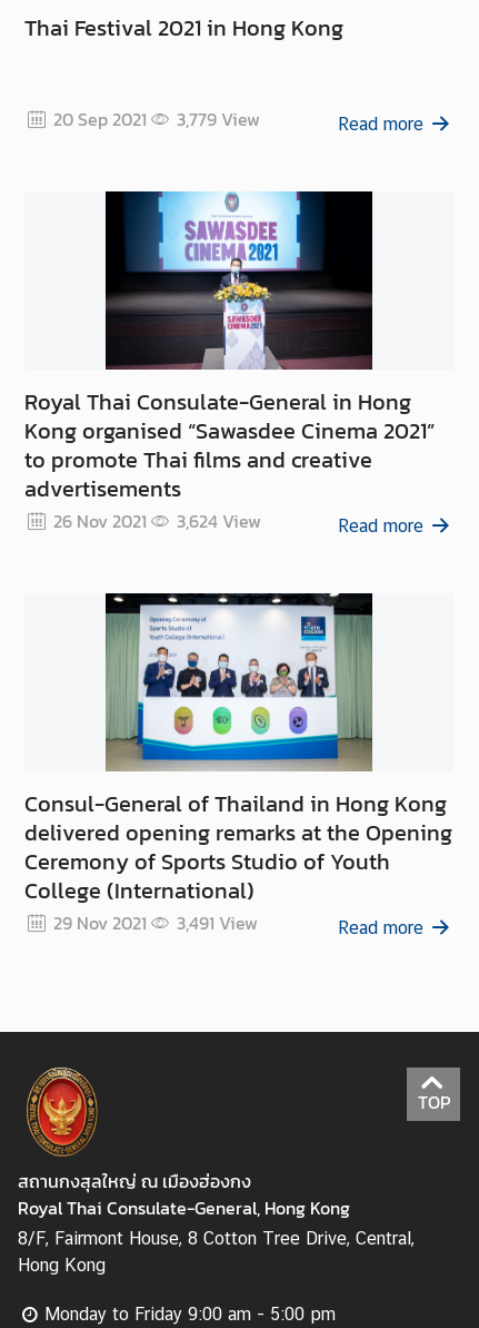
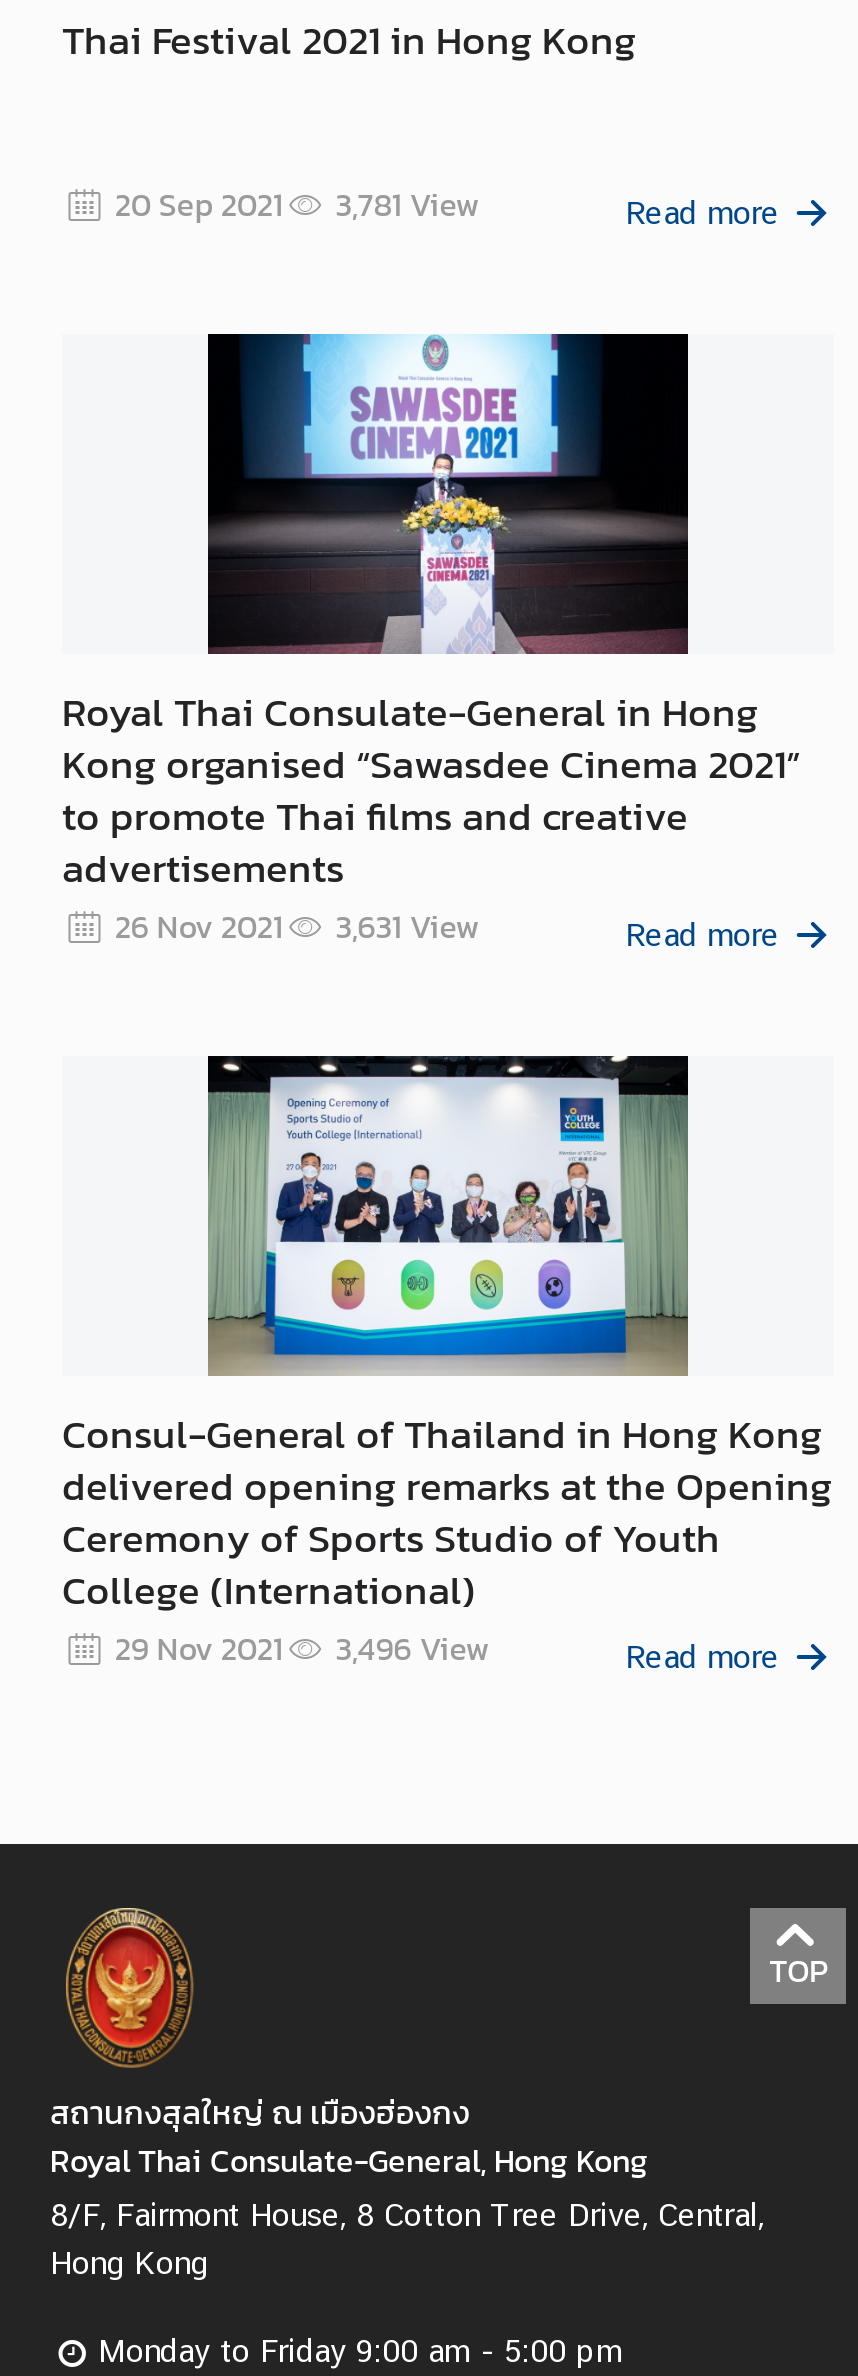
- a 20 Sep 2021 3,779 View
+ a 20 Sep 2021 3,781 View

- 3,624 View
+ 3,631 View

- 29 Nov 2021 3,491 View
+ 29 Nov 2021 3,496 View
